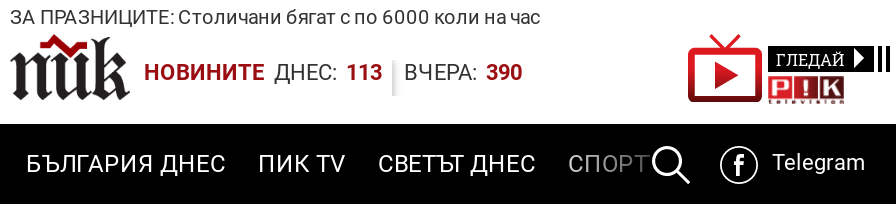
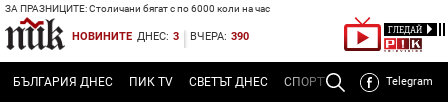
- НОВИНИТЕ ДНЕС: 113
+ НОВИНИТЕ ДНЕС: 3
